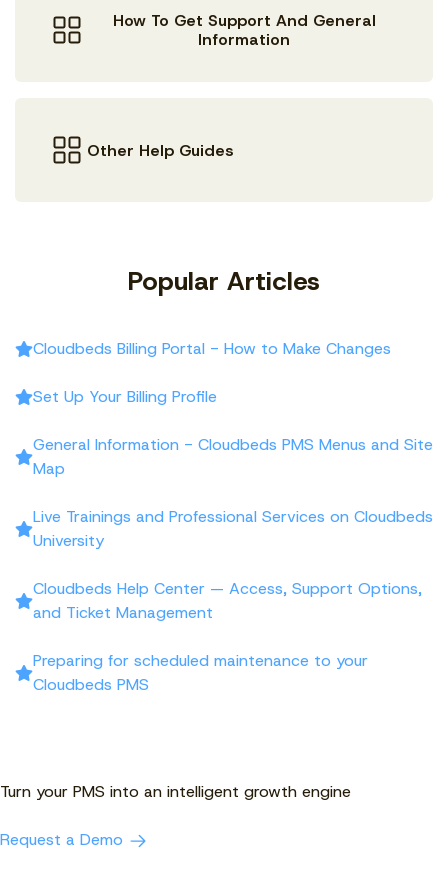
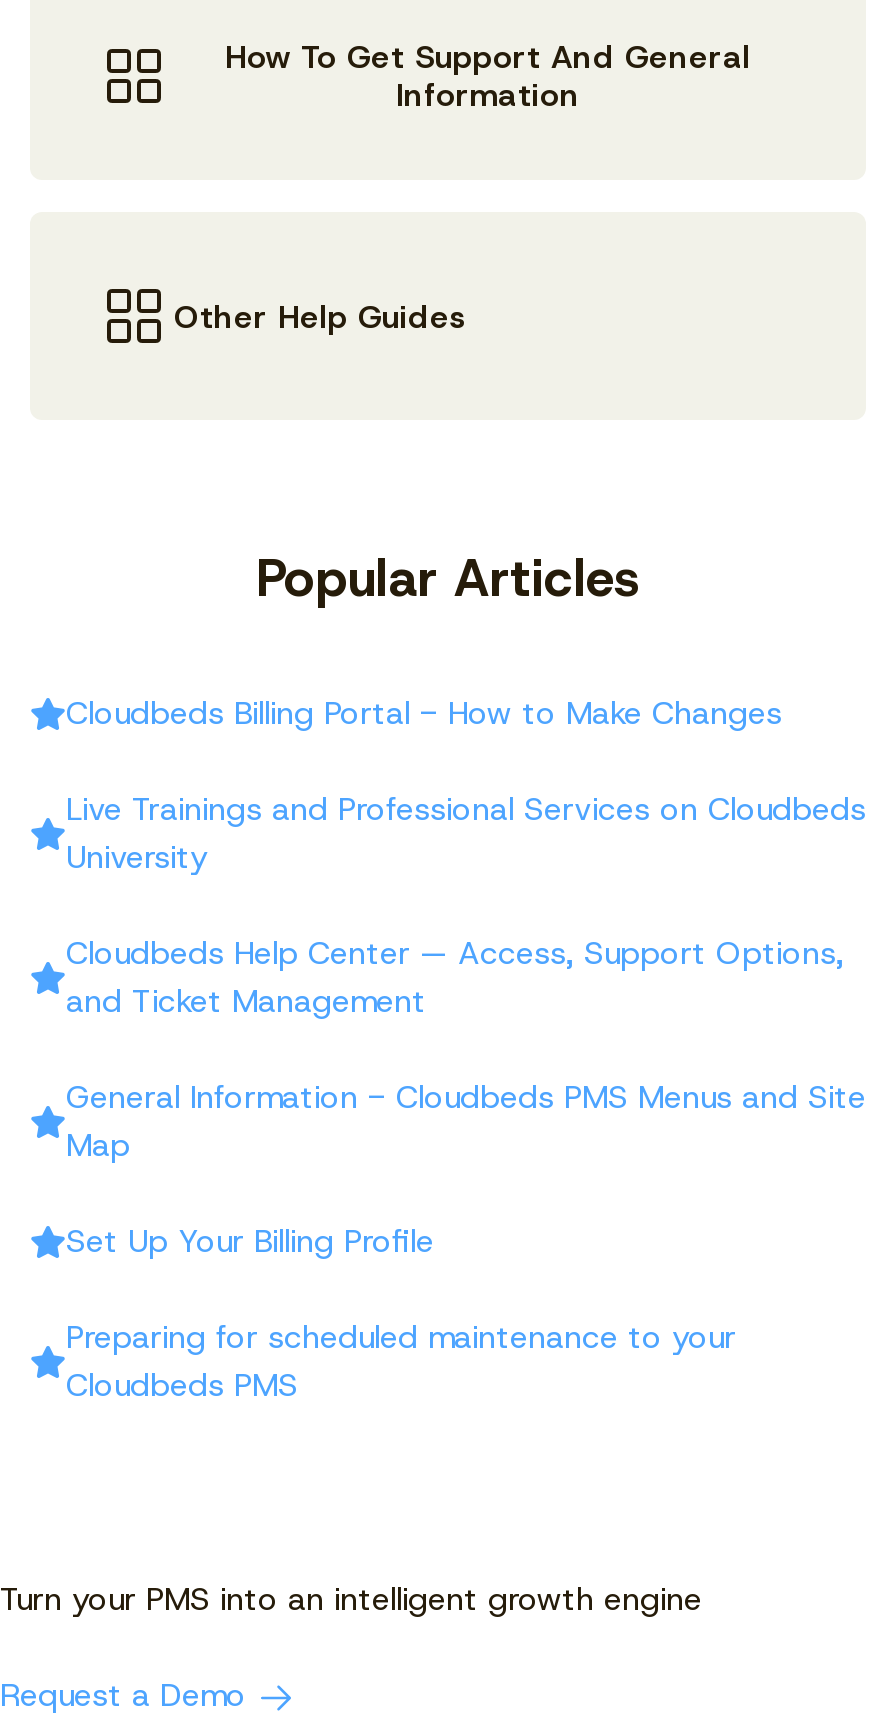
moved down: Set Up Your Billing Profile | General Information - Cloudbeds PMS Menus and Site | Map

moved up: Live Trainings and Professional Services on Cloudbeds | University | Cloudbeds Help Center — Access, Support Options, | and Ticket Management
